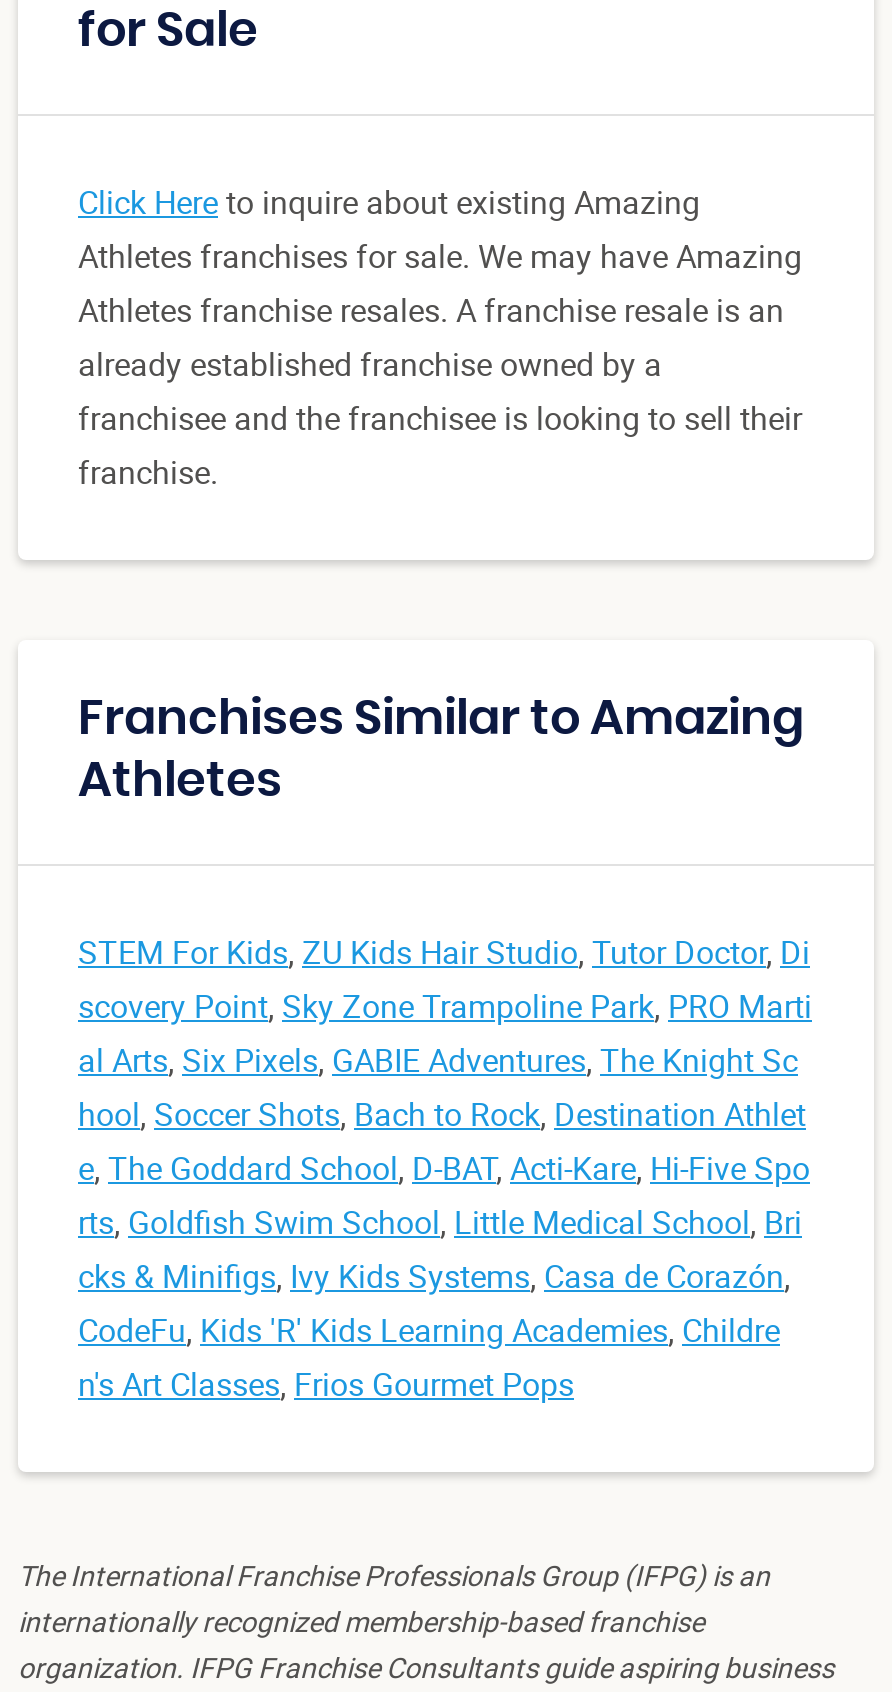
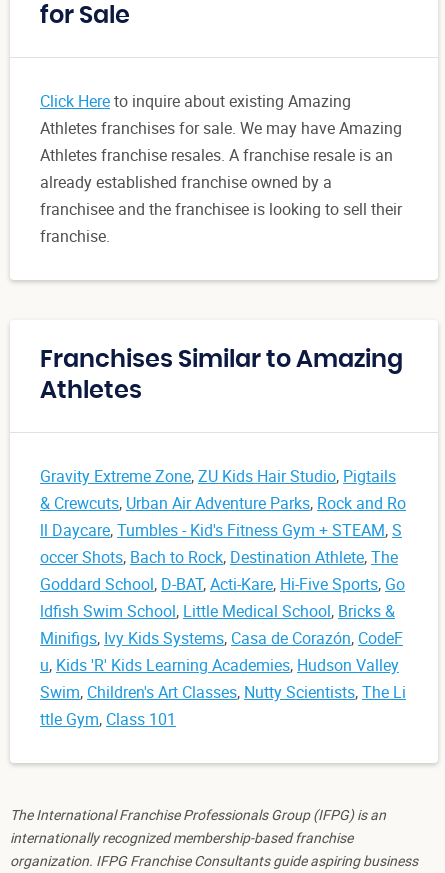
- STEM For Kids, ZU Kids Hair Studio, Tutor Doctor, Di
- scovery Point, Sky Zone Trampoline Park, PRO Marti
- al Arts, Six Pixels, GABIE Adventures, The Knight Sc
- hool, Soccer Shots, Bach to Rock, Destination Athlet
- e, The Goddard School, D-BAT, Acti-Kare, Hi-Five Spo
- rts, Goldfish Swim School, Little Medical School, Bri
- cks & Minifigs, Ivy Kids Systems, Casa de Corazón,
- CodeFu, Kids 'R' Kids Learning Academies, Childre
- n's Art Classes, Frios Gourmet Pops
+ Gravity Extreme Zone, ZU Kids Hair Studio, Pigtails
+ & Crewcuts, Urban Air Adventure Parks, Rock and Ro
+ ll Daycare, Tumbles - Kid's Fitness Gym + STEAM, S
+ occer Shots, Bach to Rock, Destination Athlete, The
+ Goddard School, D-BAT, Acti-Kare, Hi-Five Sports, Go
+ ldfish Swim School, Little Medical School, Bricks &
+ Minifigs, Ivy Kids Systems, Casa de Corazón, CodeF
+ u, Kids 'R' Kids Learning Academies, Hudson Valley
+ Swim, Children's Art Classes, Nutty Scientists, The Li
+ ttle Gym, Class 101
